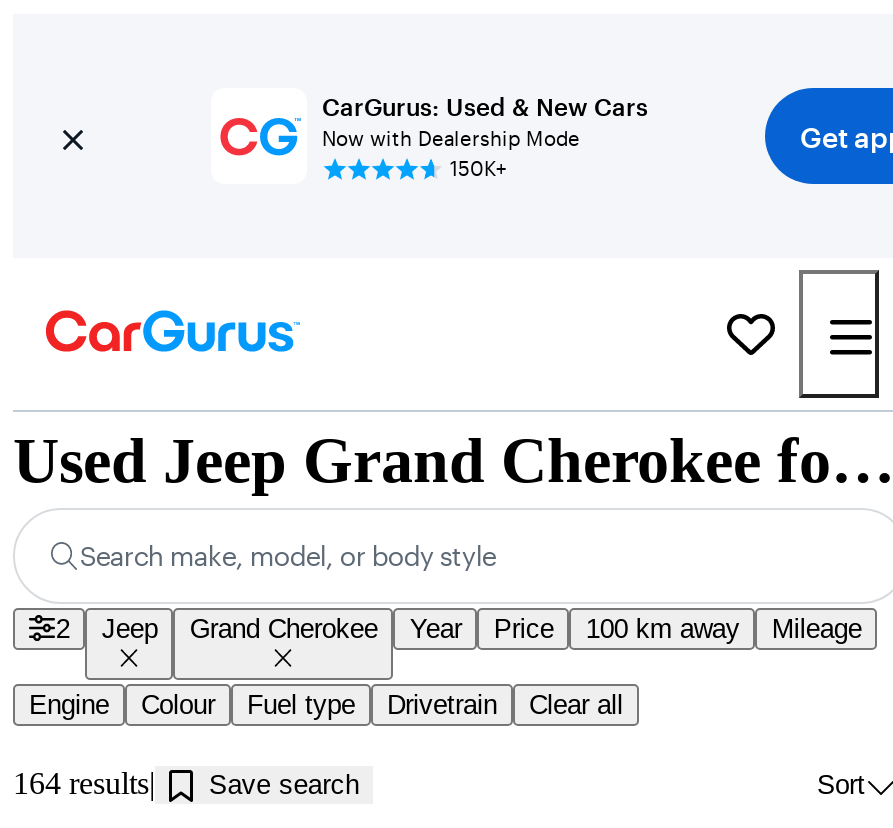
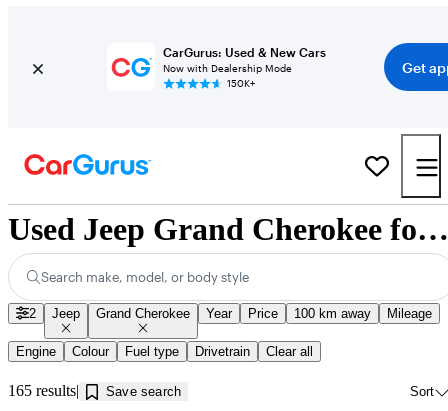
- 164 results Save search
+ 165 results Save search
